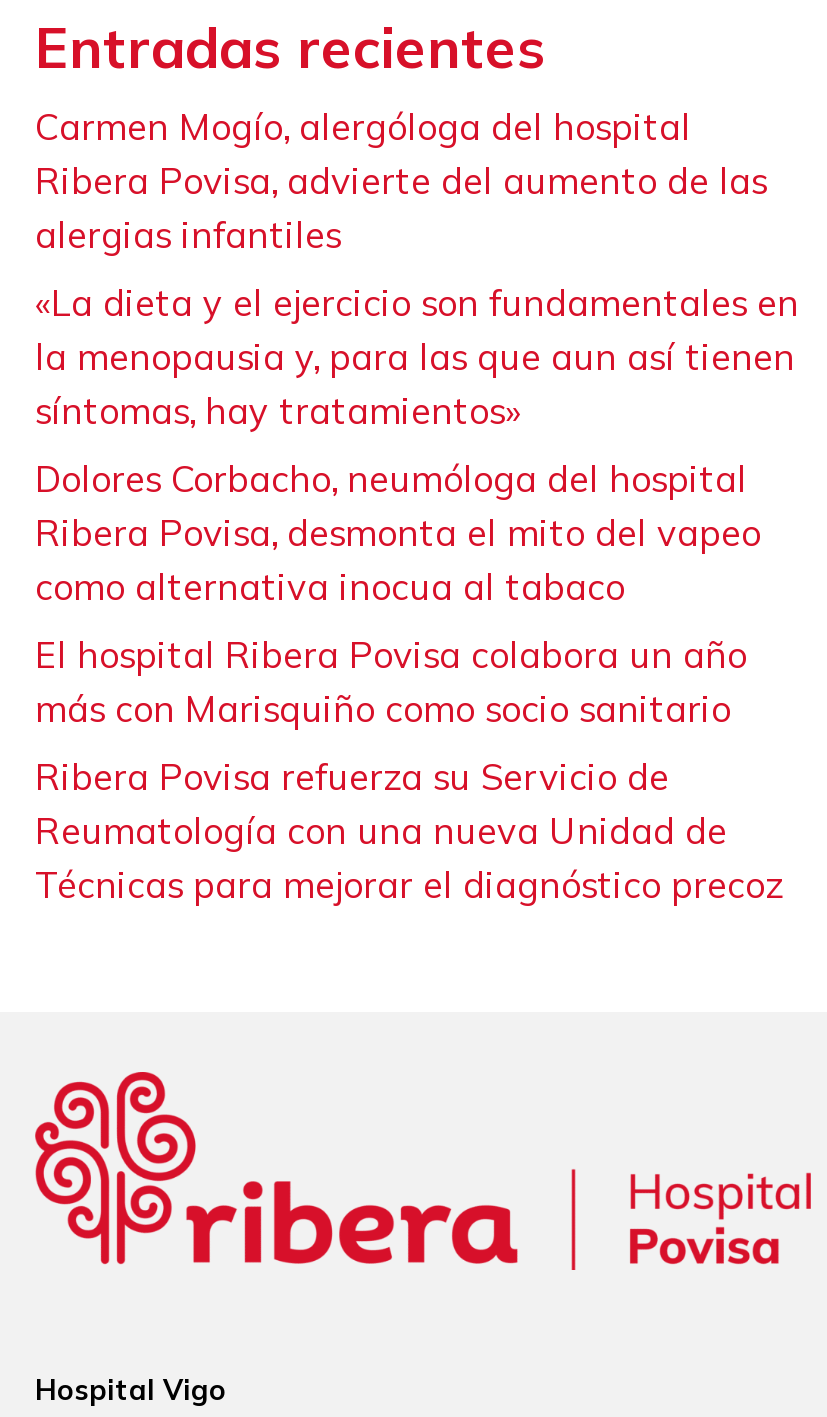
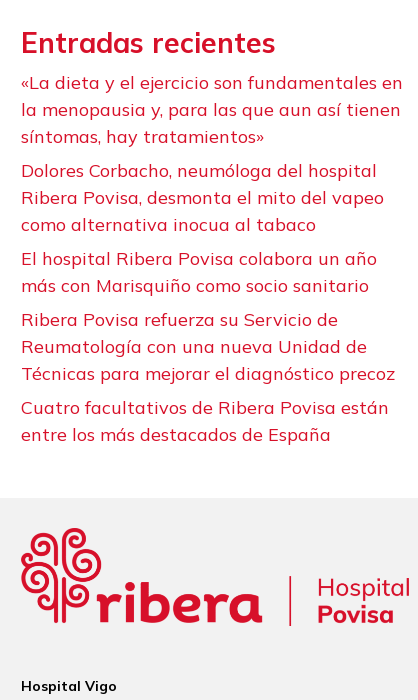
- Carmen Mogío, alergóloga del hospital
- Ribera Povisa, advierte del aumento de las
- alergias infantiles

moved up: «La dieta y el ejercicio son fundamentales en | la menopausia y, para las que aun así tienen | síntomas, hay tratamientos» | ... | Reumatología con una nueva Unidad de | Técnicas para mejorar el diagnóstico precoz

+ Cuatro facultativos de Ribera Povisa están
+ entre los más destacados de España
